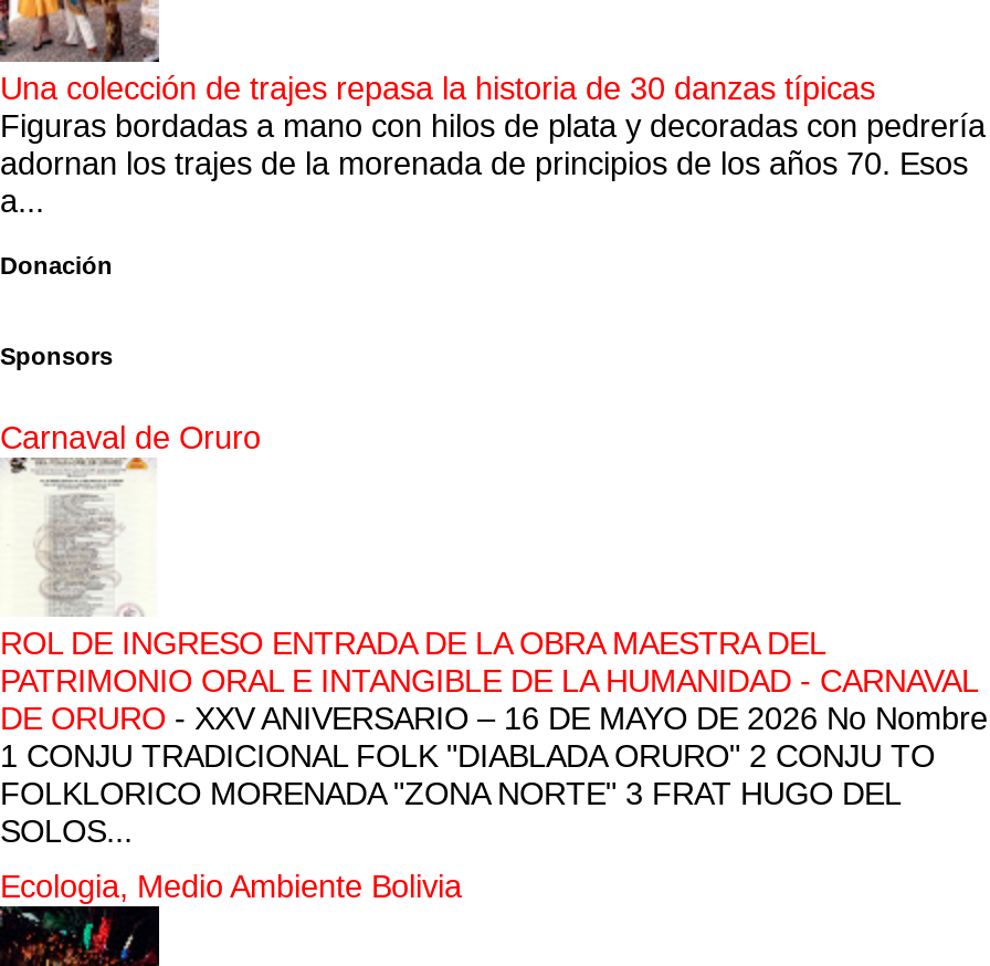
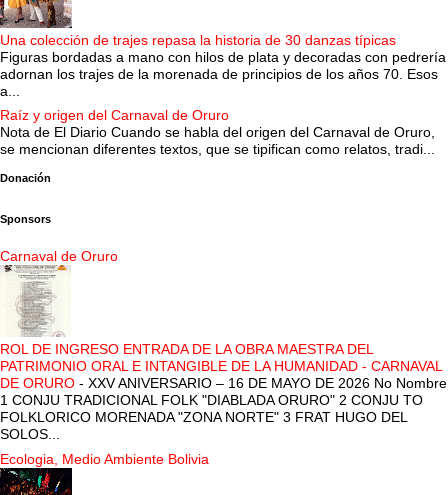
+ Raíz y origen del Carnaval de Oruro
+ Nota de El Diario Cuando se habla del origen del Carnaval de Oruro,
+ se mencionan diferentes textos, que se tipifican como relatos, tradi...
